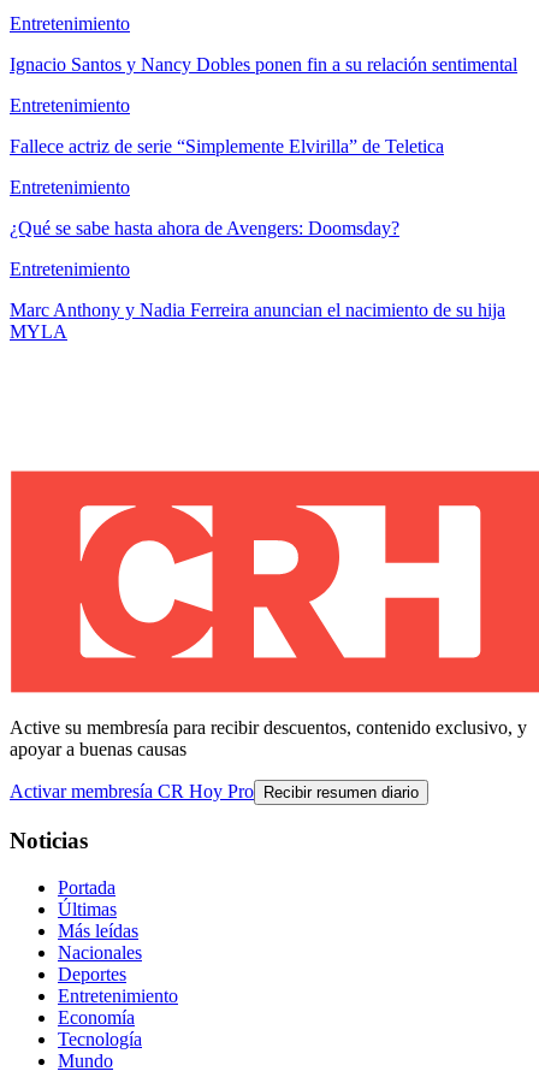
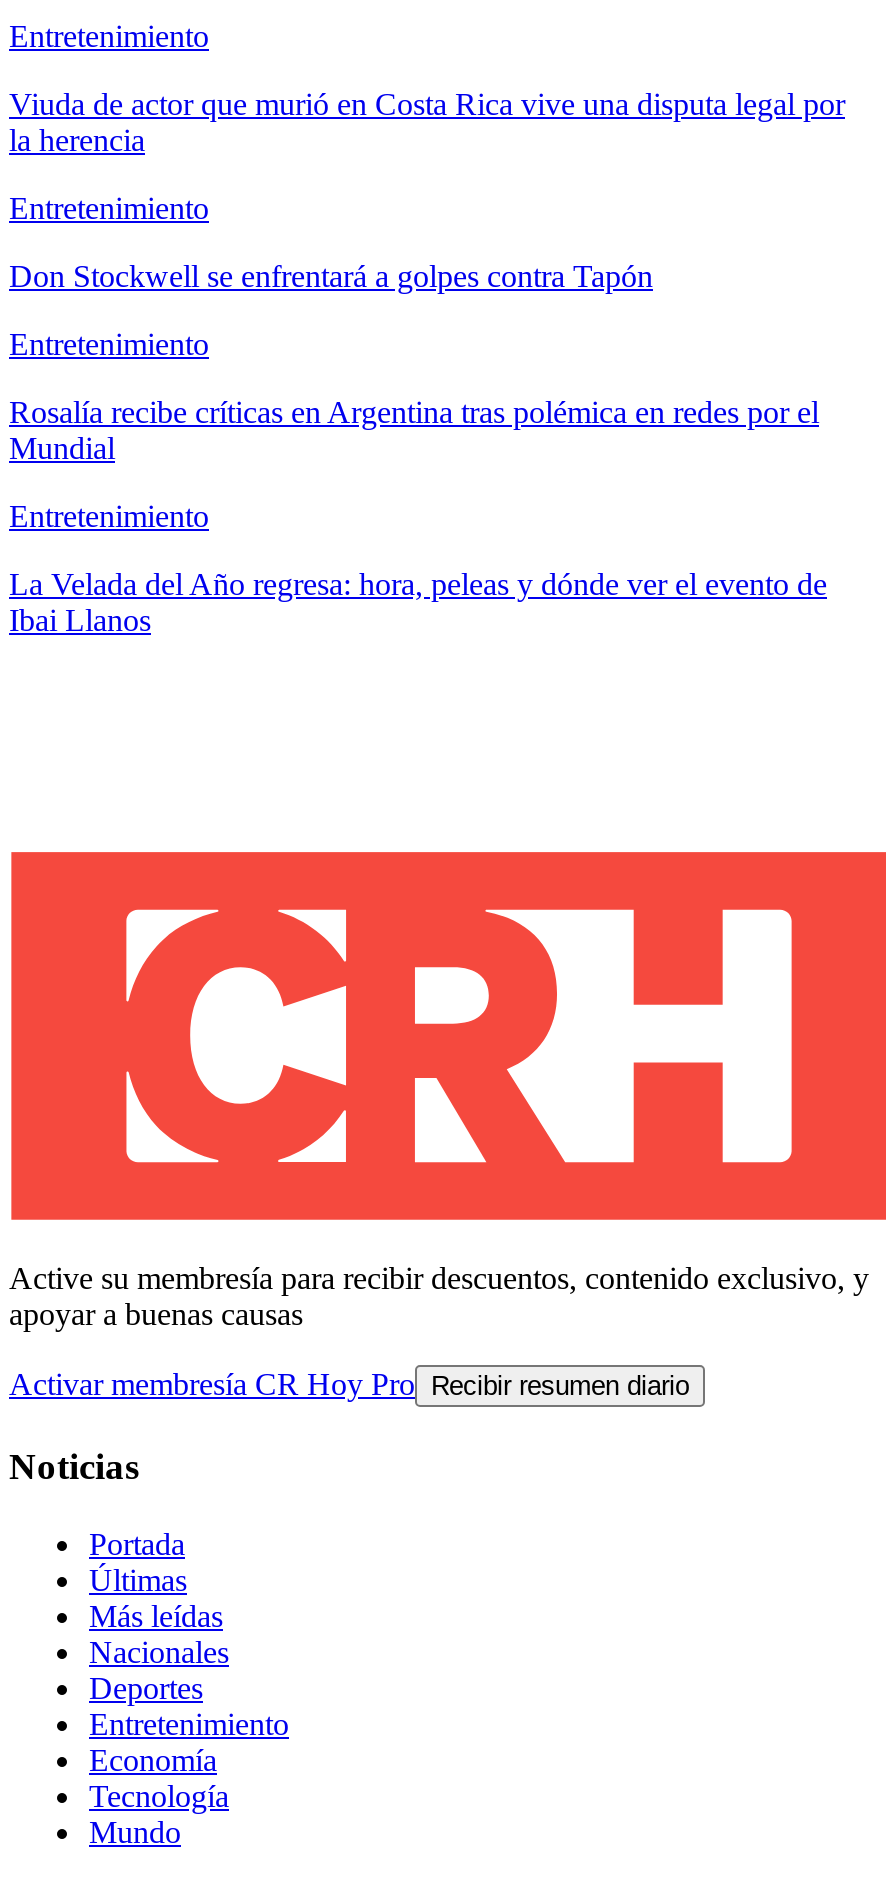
- Ignacio Santos y Nancy Dobles ponen fin a su relación sentimental
+ Viuda de actor que murió en Costa Rica vive una disputa legal por
+ la herencia

- Fallece actriz de serie “Simplemente Elvirilla” de Teletica
+ Don Stockwell se enfrentará a golpes contra Tapón

- ¿Qué se sabe hasta ahora de Avengers: Doomsday?
+ Rosalía recibe críticas en Argentina tras polémica en redes por el
+ Mundial

- Marc Anthony y Nadia Ferreira anuncian el nacimiento de su hija
- MYLA
+ La Velada del Año regresa: hora, peleas y dónde ver el evento de
+ Ibai Llanos
